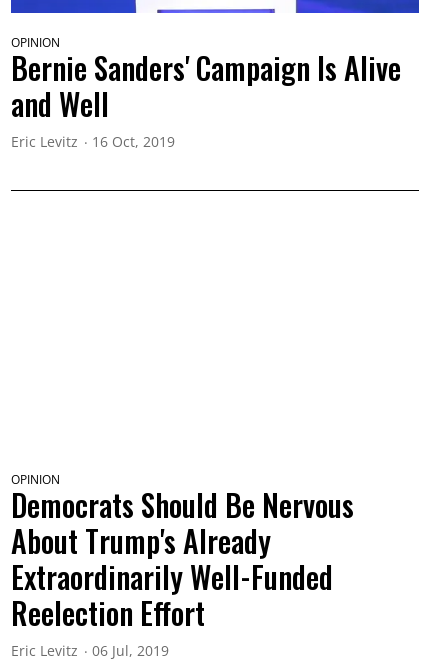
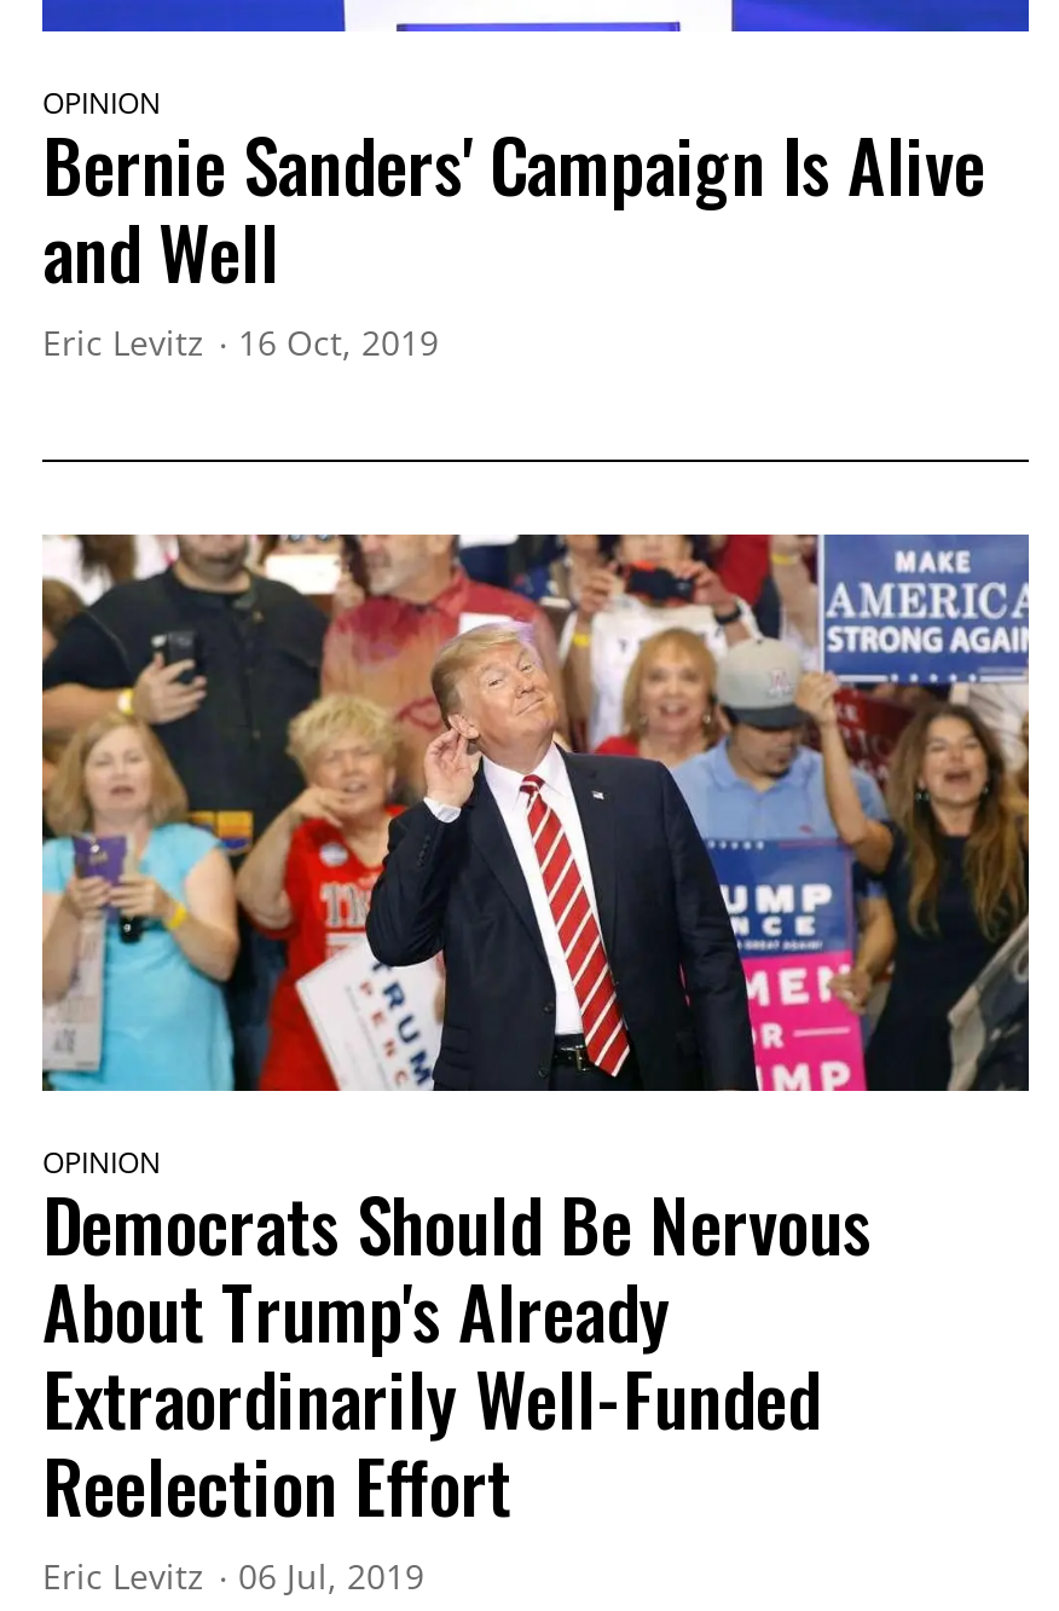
+ [image]
